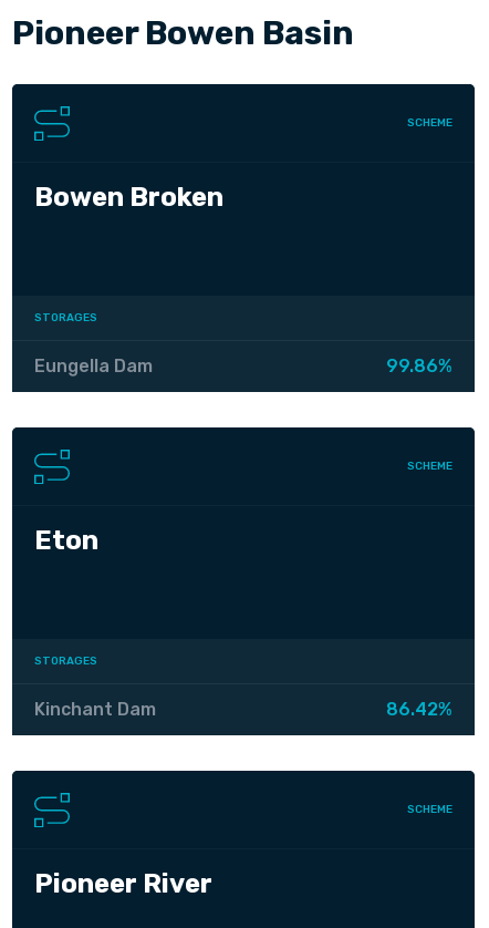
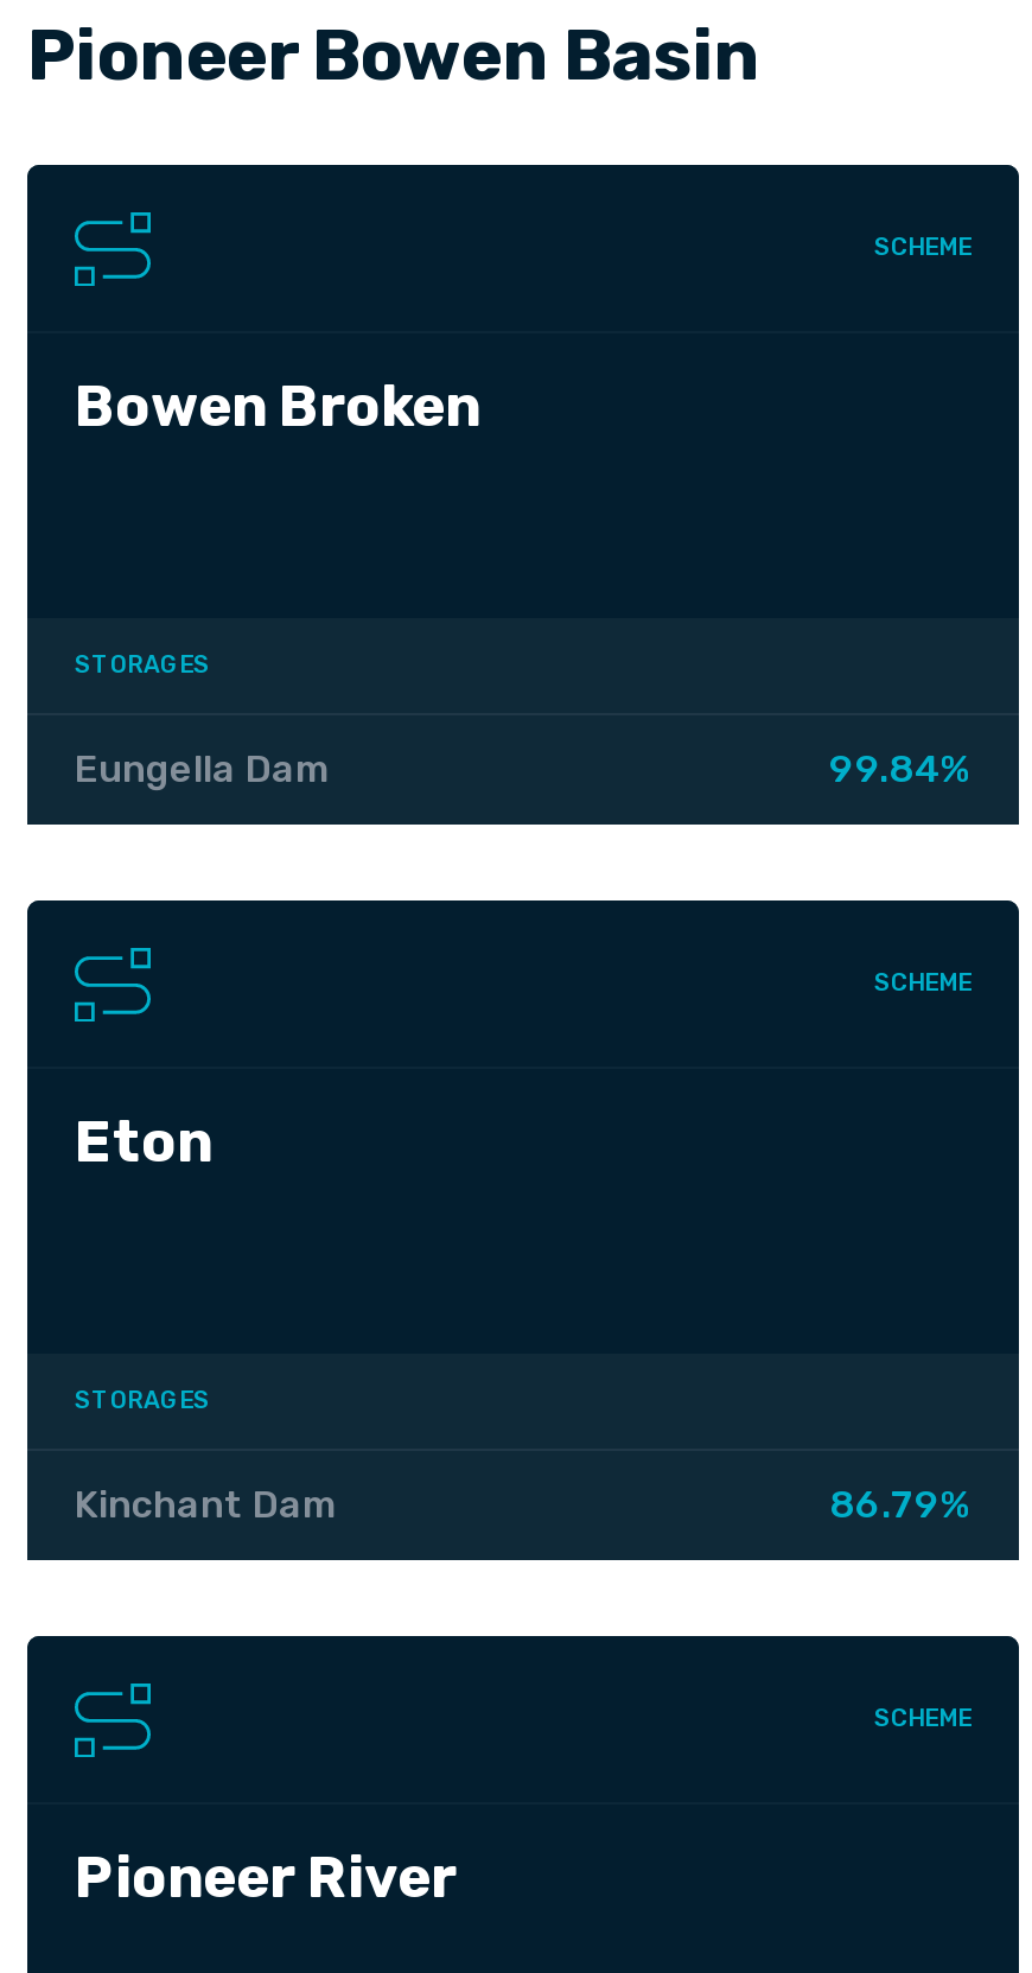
- 99.86%
+ 99.84%

- 86.42%
+ 86.79%
